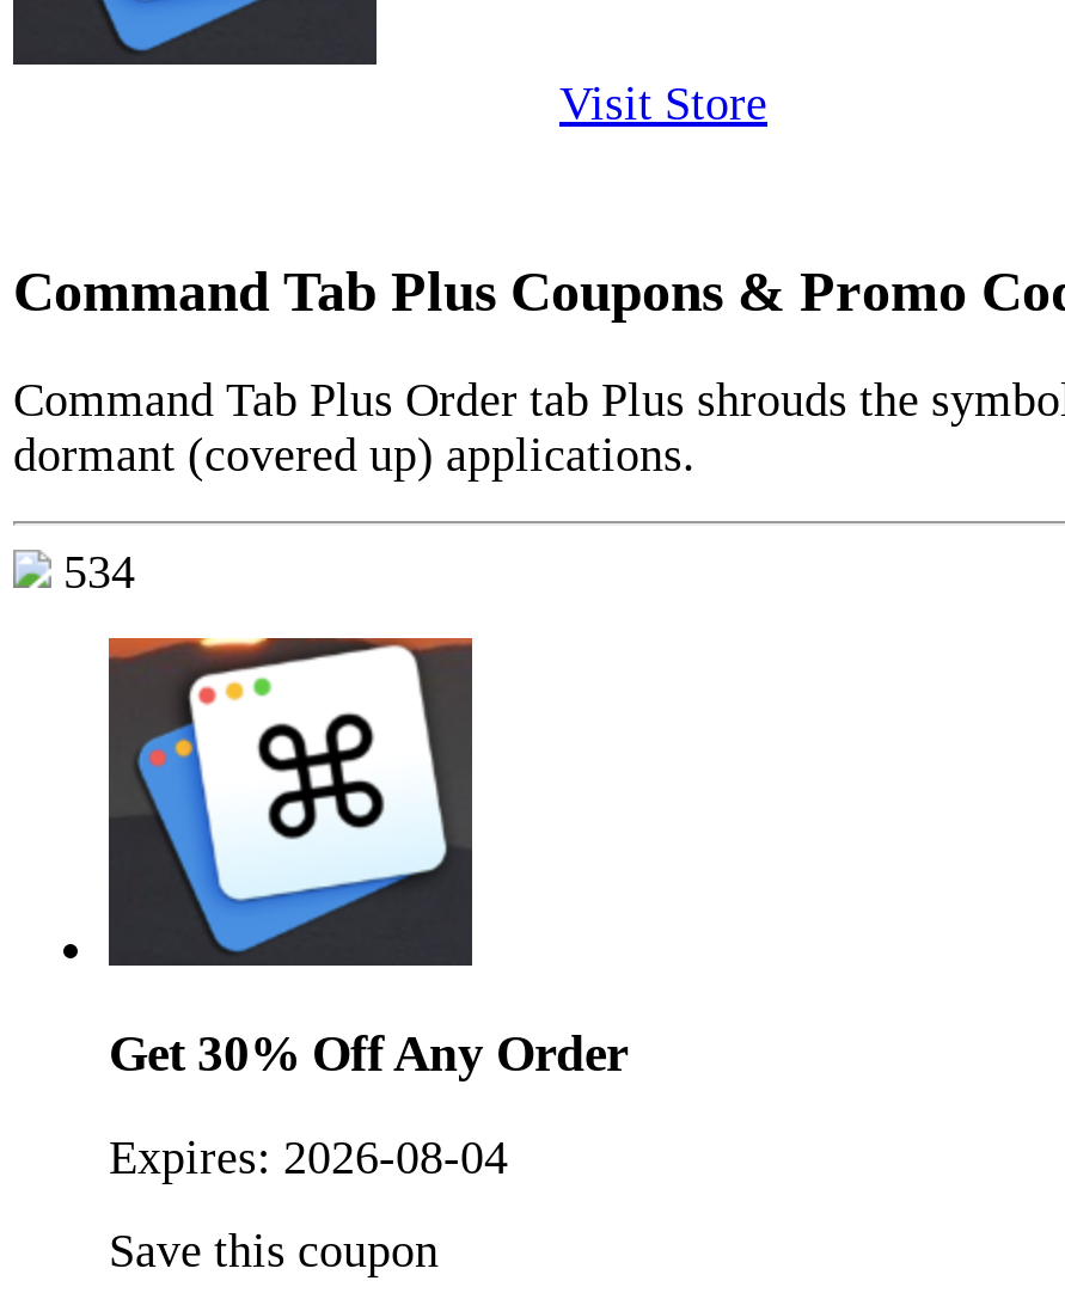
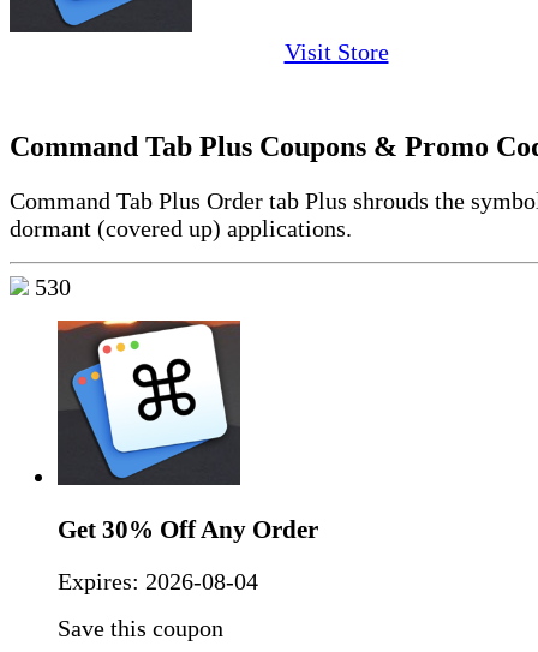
- 534
+ 530
